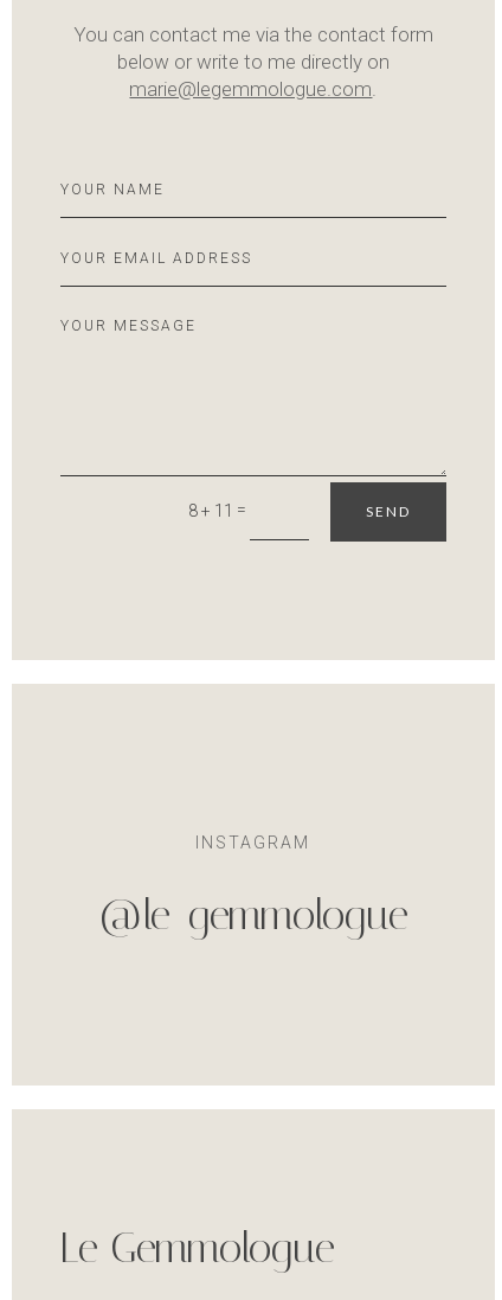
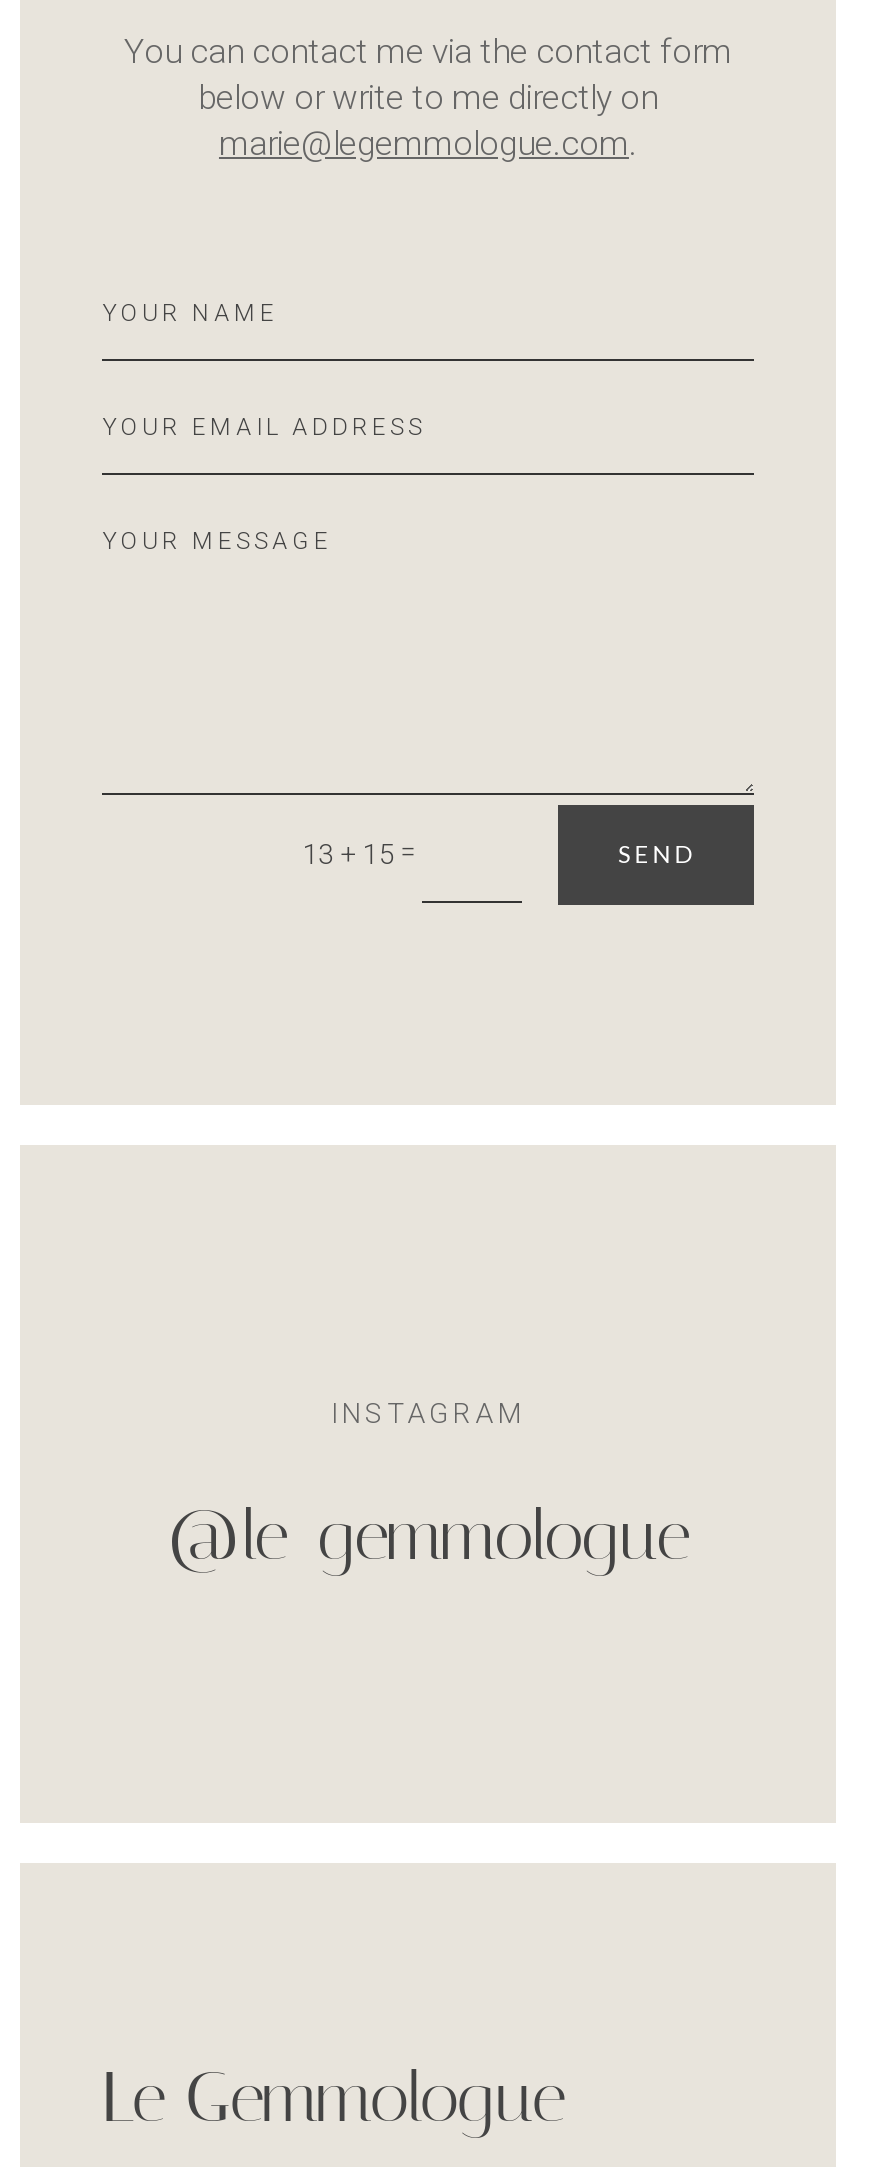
- 8 + 11 =
+ 13 + 15 =
